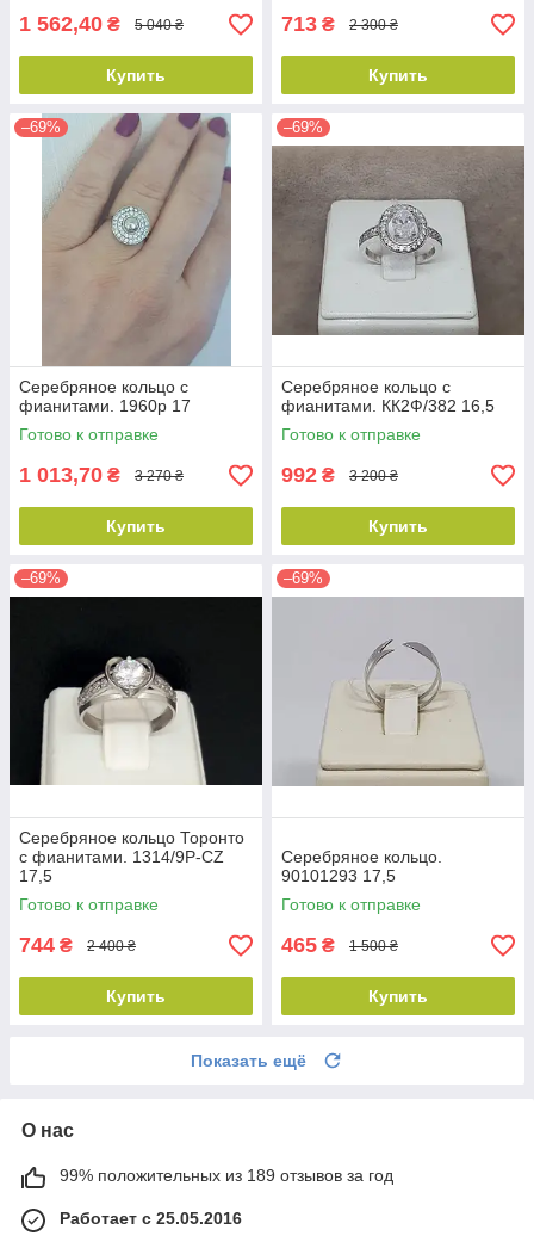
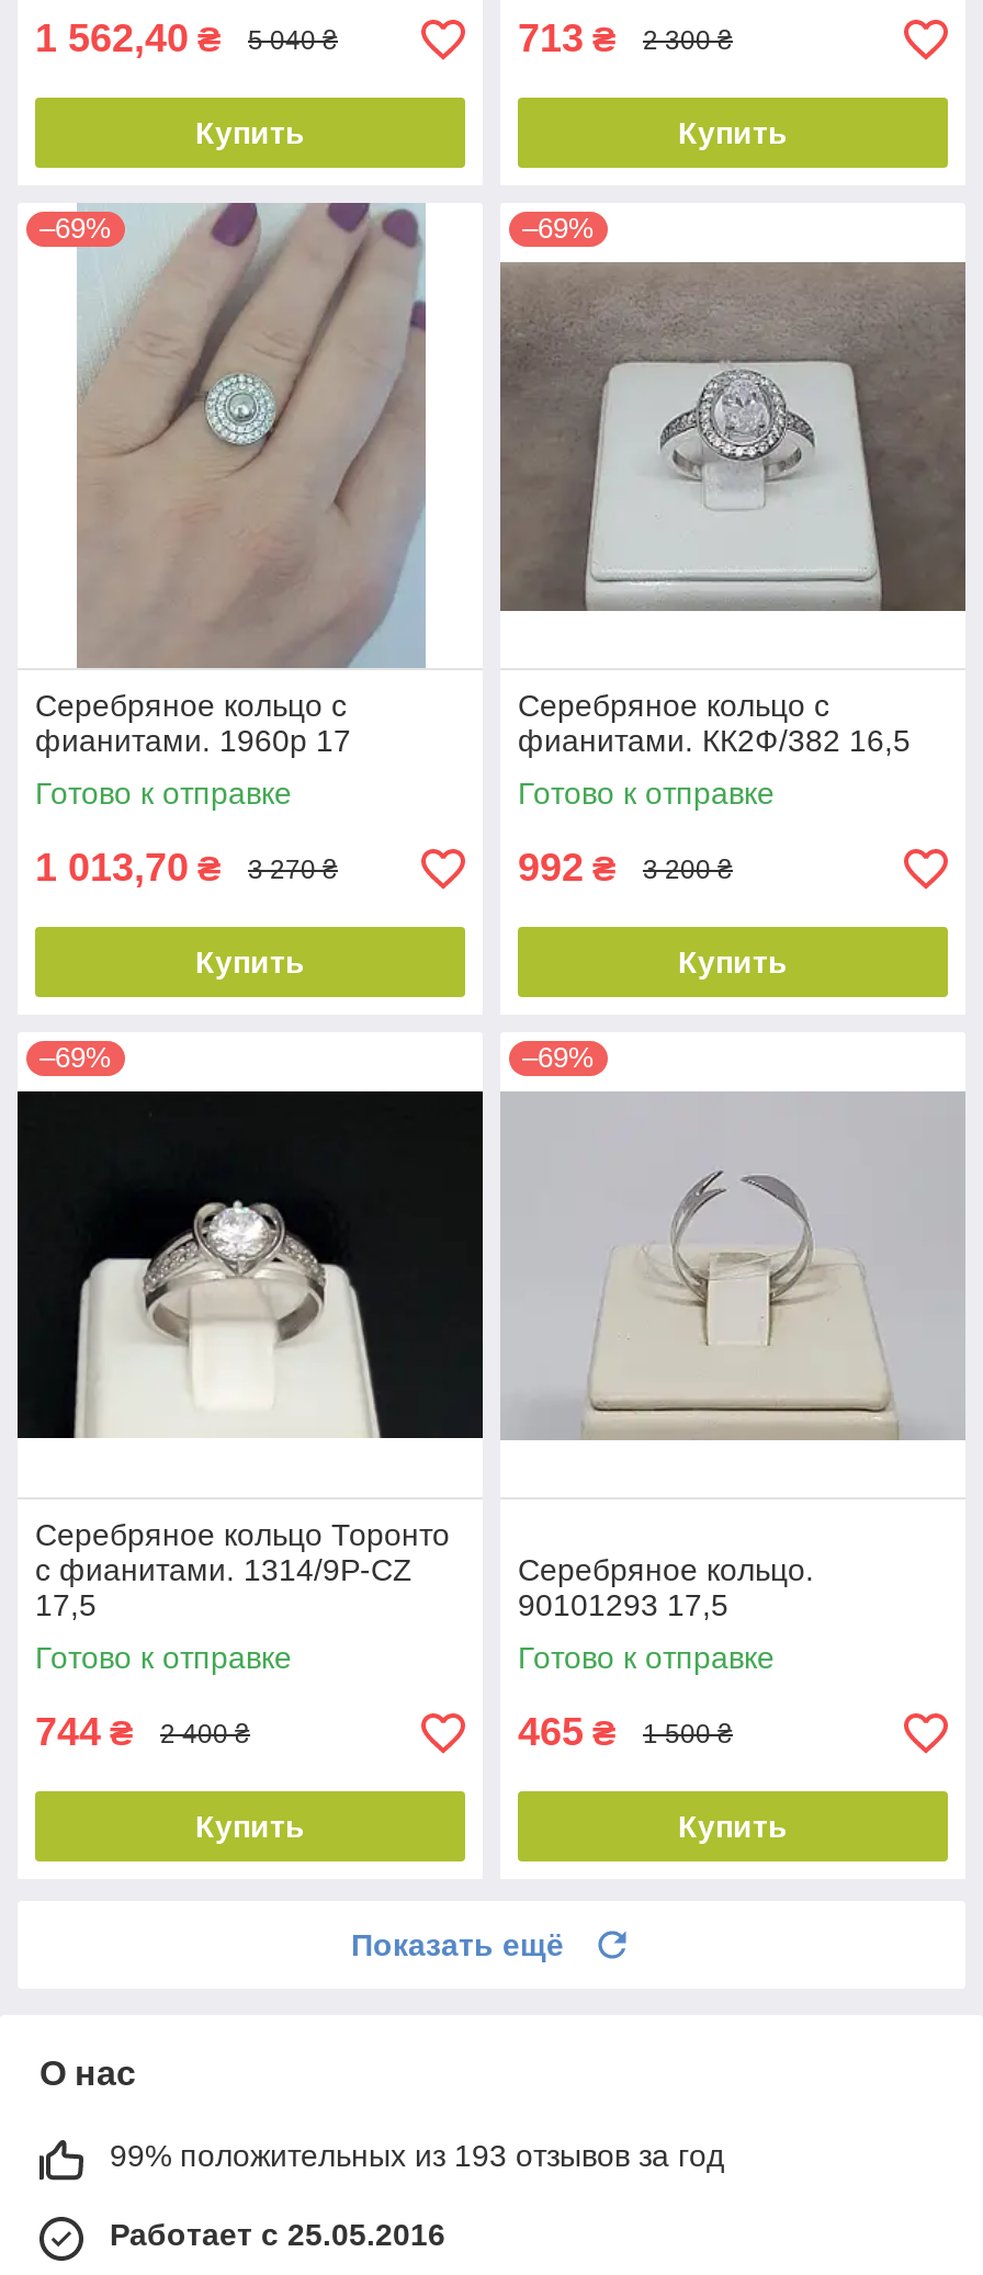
- 99% положительных из 189 отзывов за год
+ 99% положительных из 193 отзывов за год
